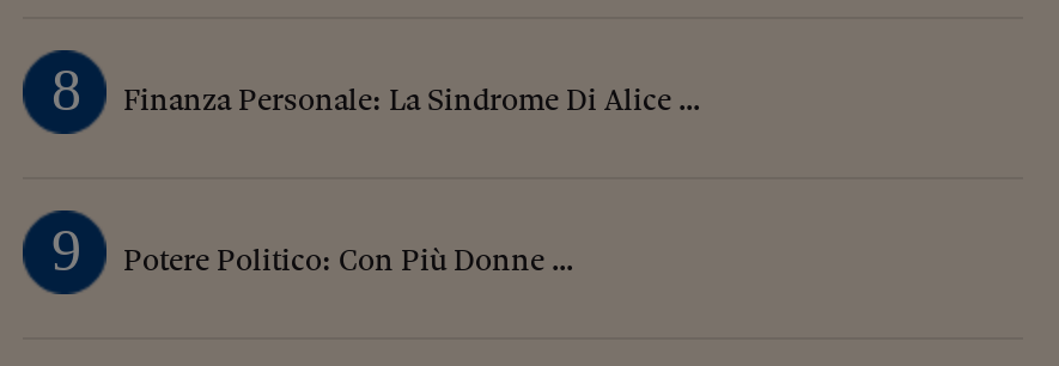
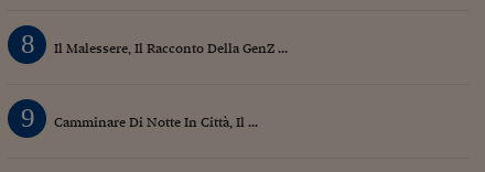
- 8 Finanza Personale: La Sindrome Di Alice ...
+ 8 Il Malessere, Il Racconto Della GenZ ...

- 9 Potere Politico: Con Più Donne ...
+ 9 Camminare Di Notte In Città, Il ...
